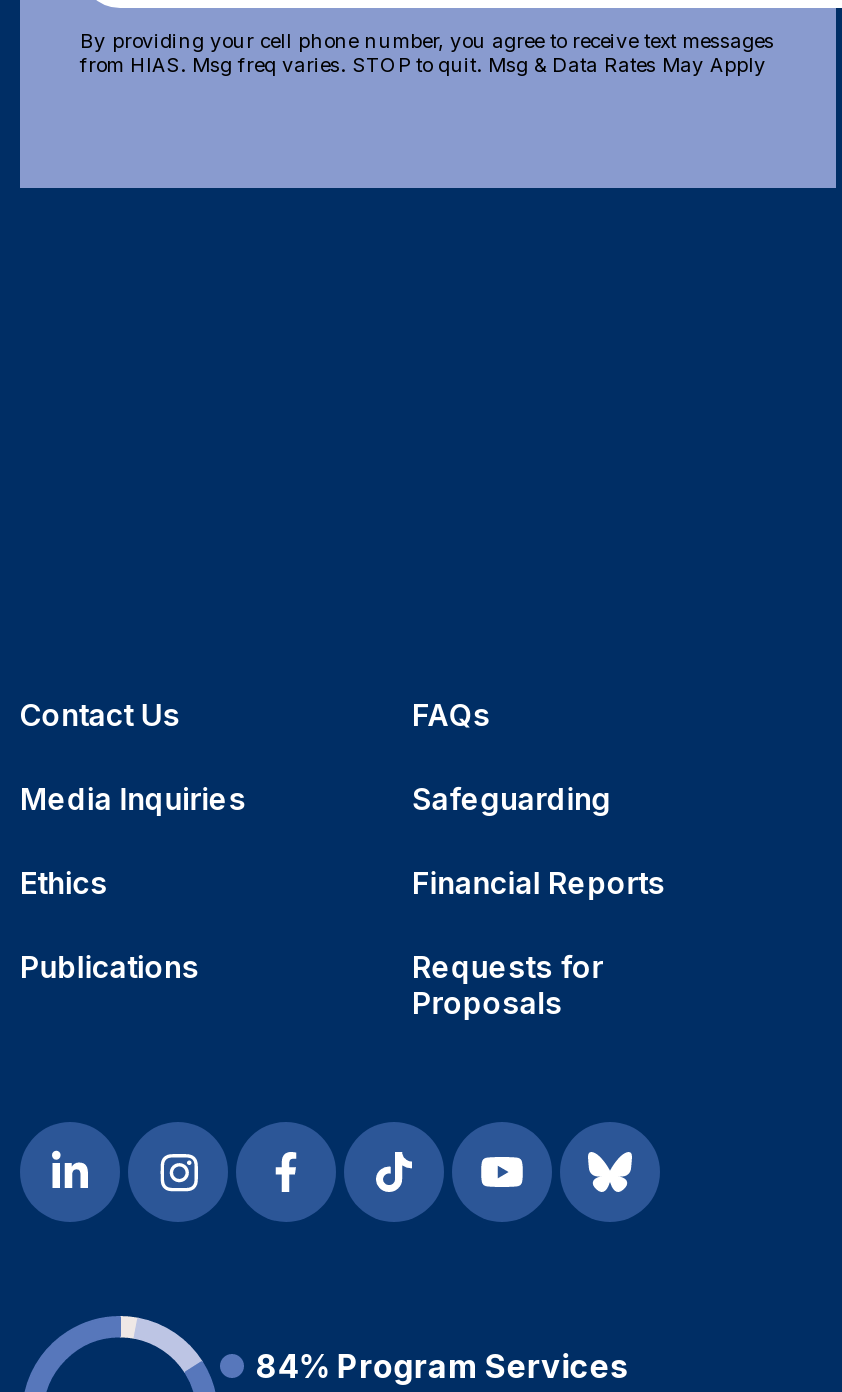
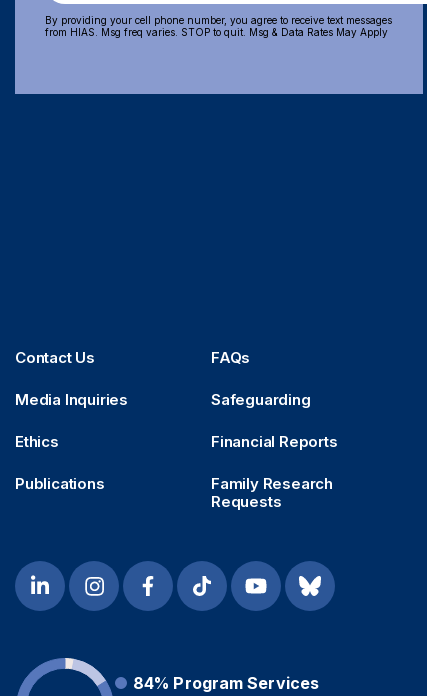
- Requests for
- Proposals
+ Family Research
+ Requests
